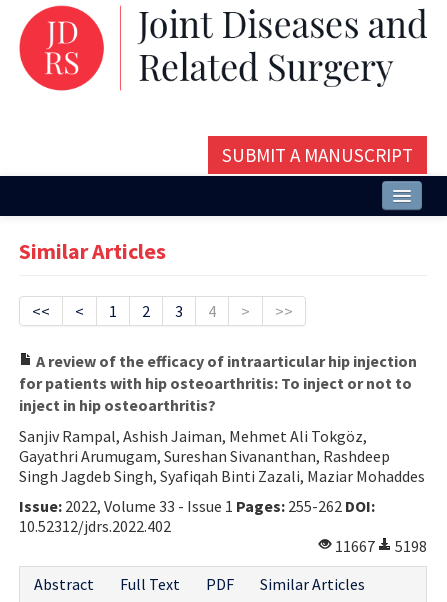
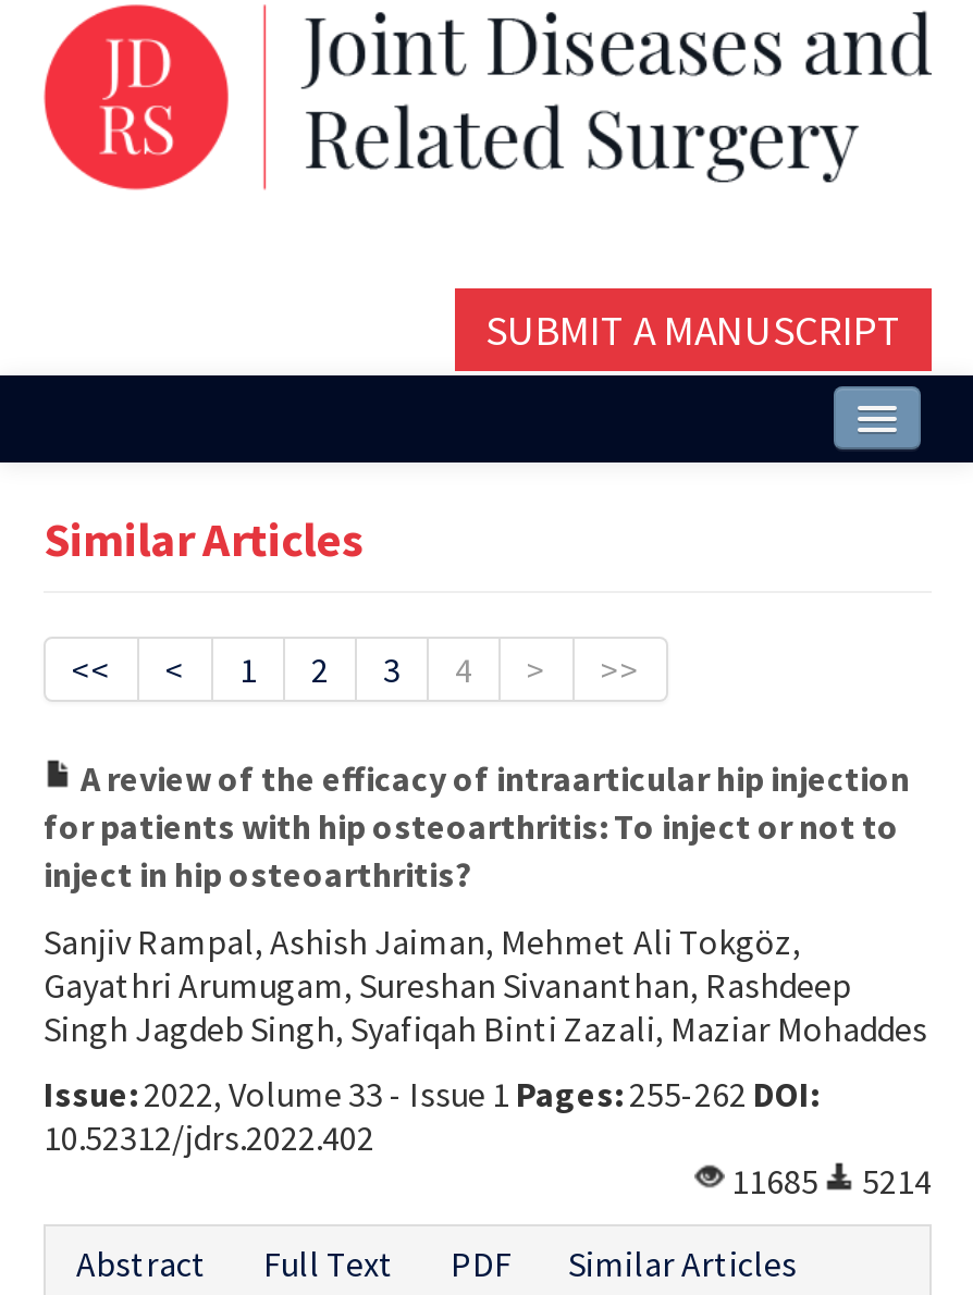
- 11667
+ 11685

- 5198
+ 5214
